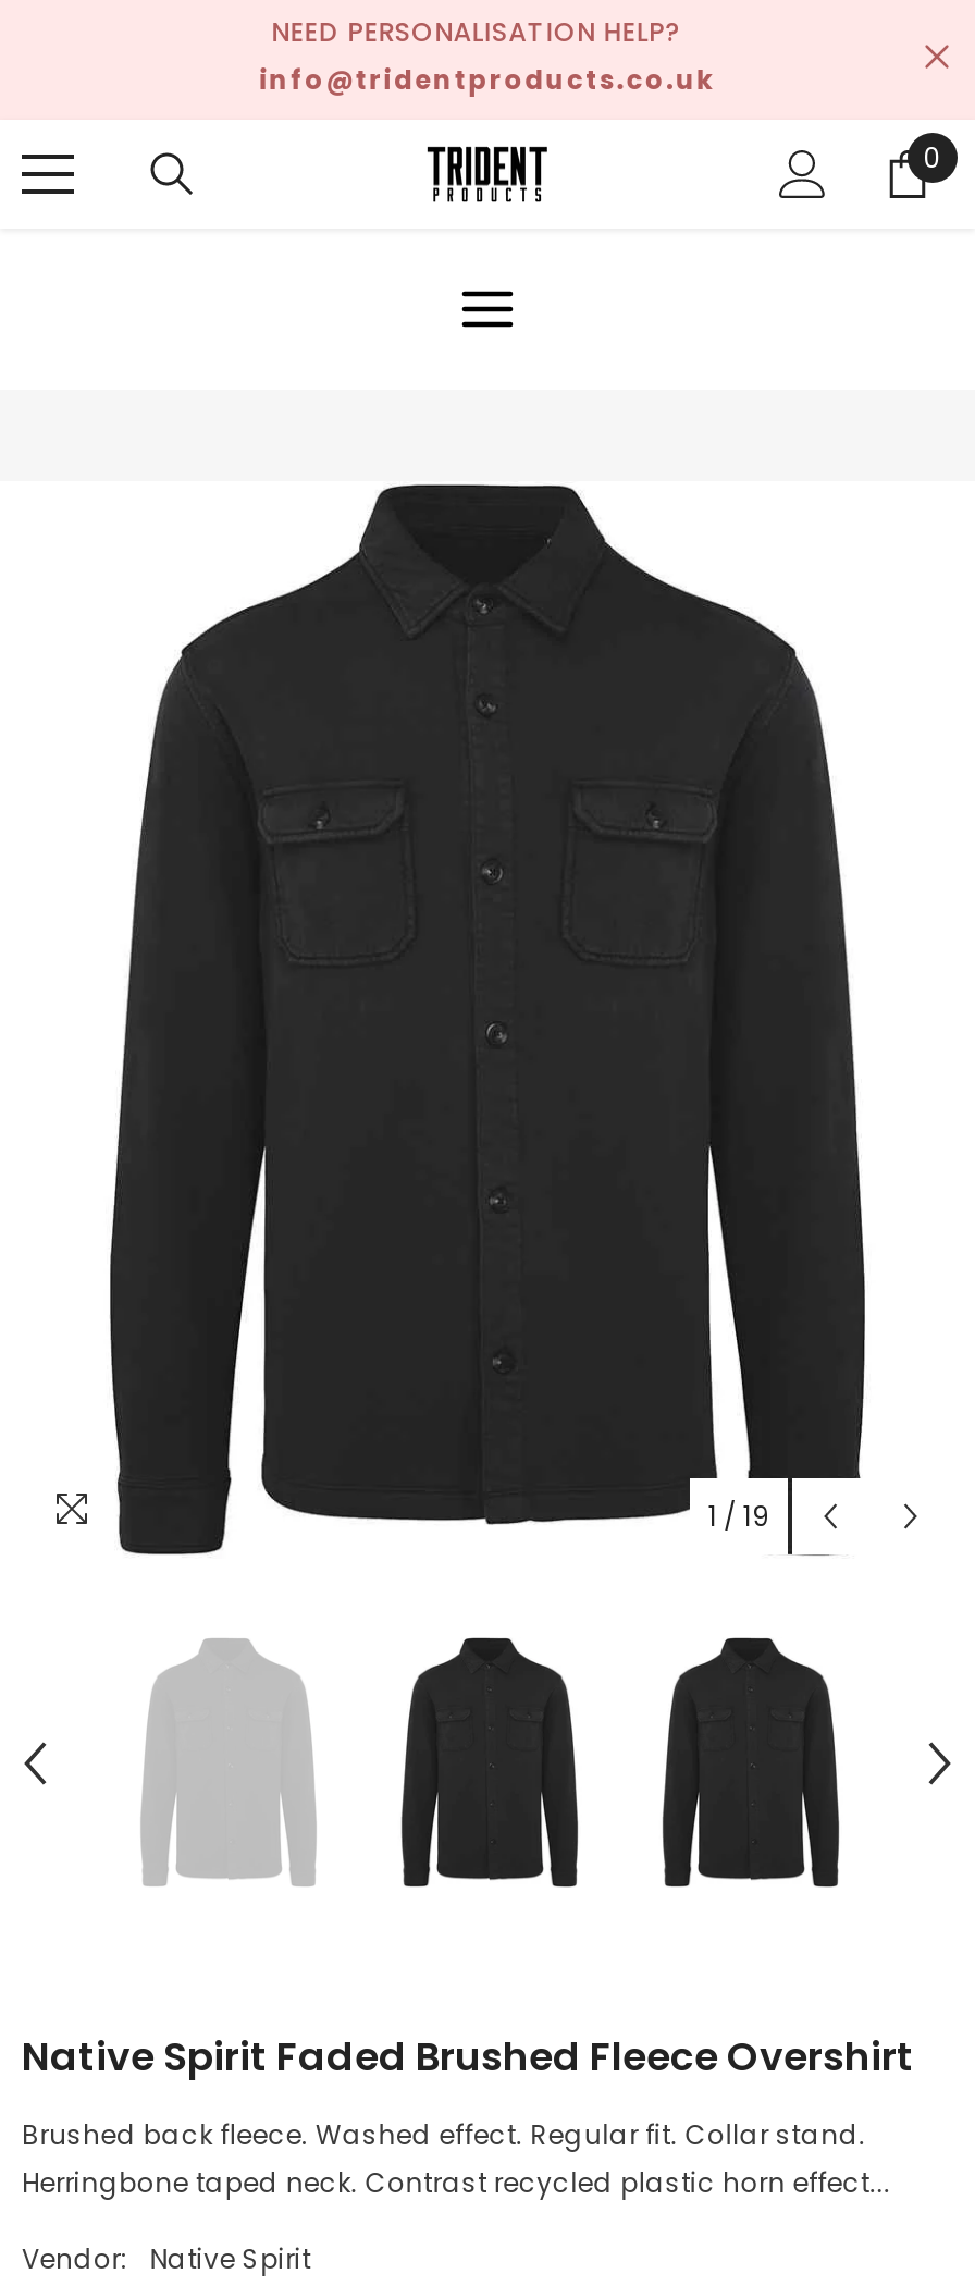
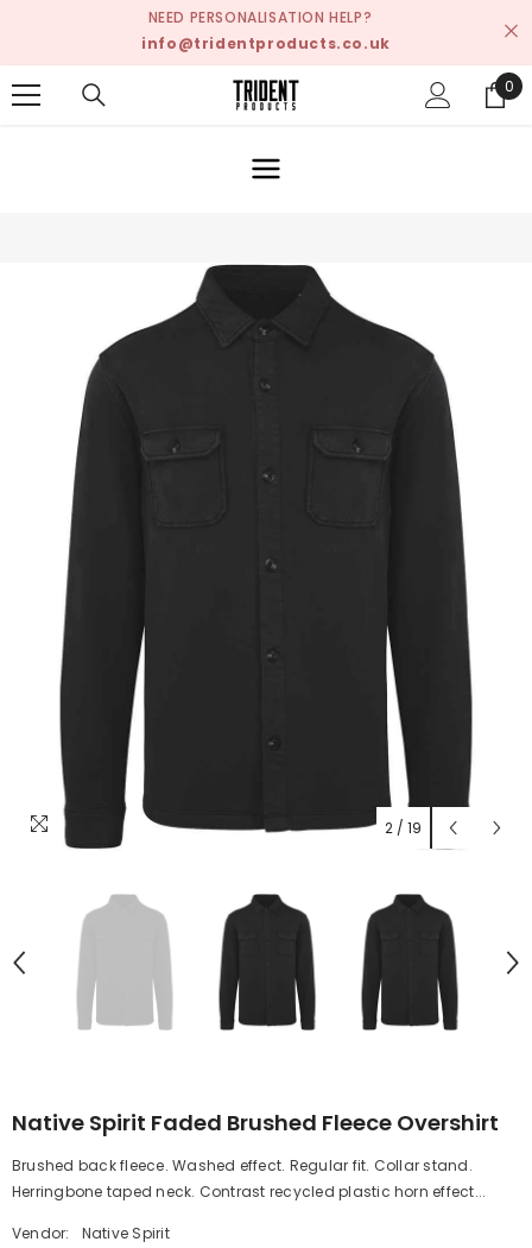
- 1 / 19
+ 2 / 19
